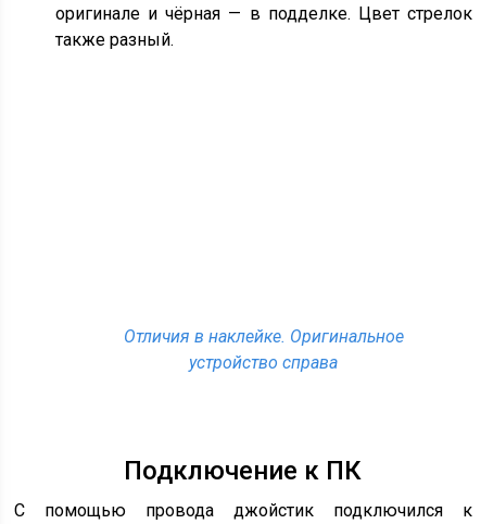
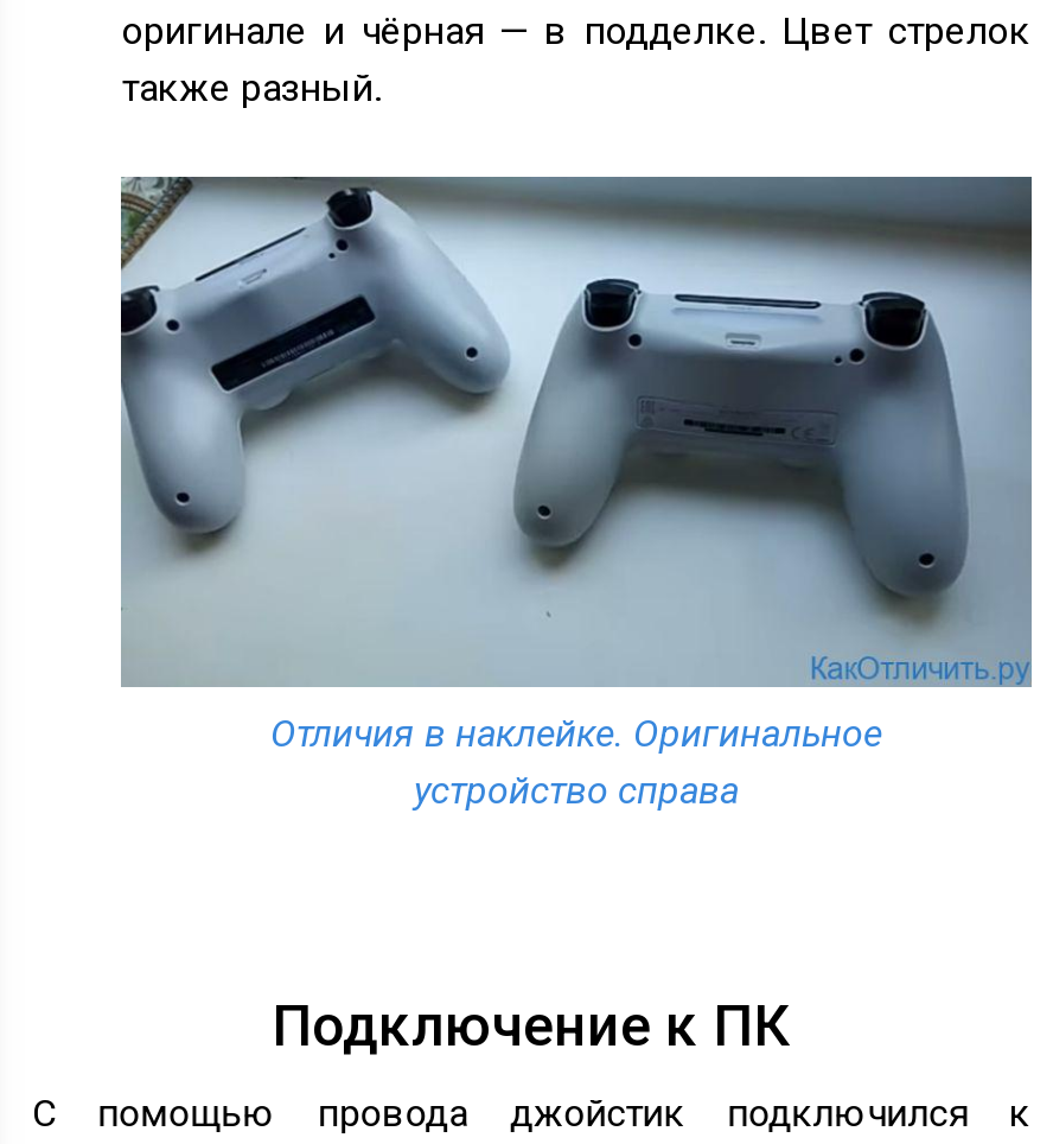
+ [image]
